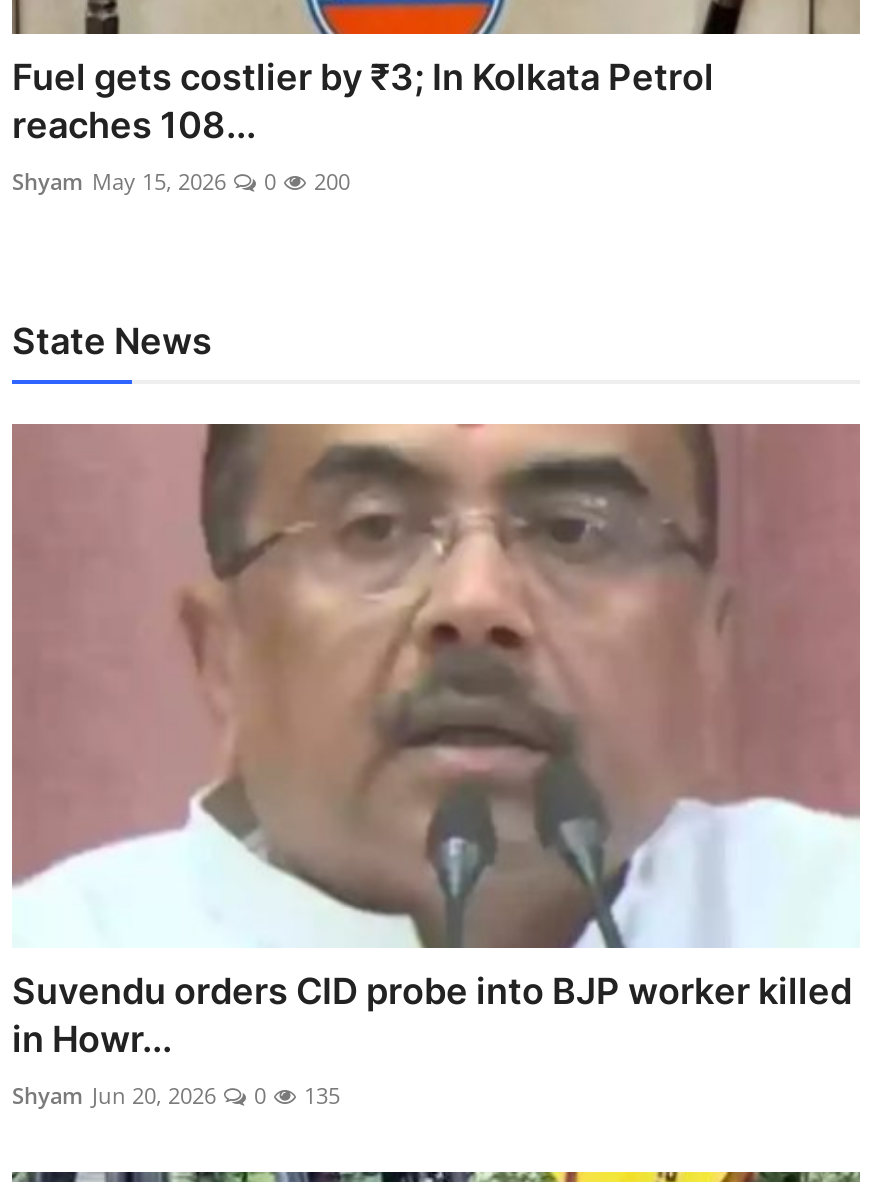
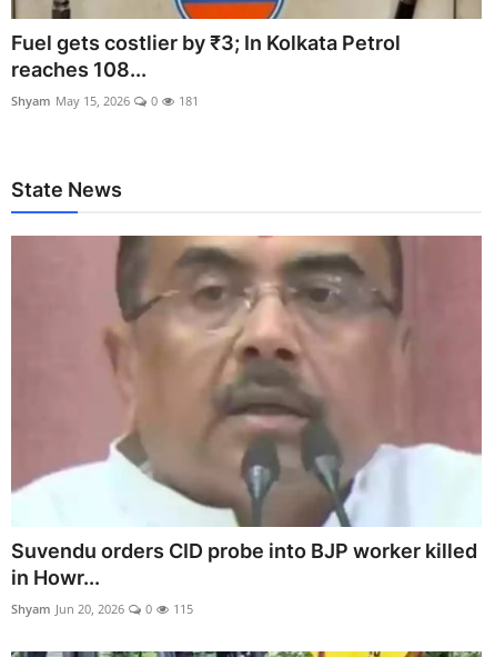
- Shyam May 15, 2026 0 200
+ Shyam May 15, 2026 0 181

- Shyam Jun 20, 2026 0 135
+ Shyam Jun 20, 2026 0 115
